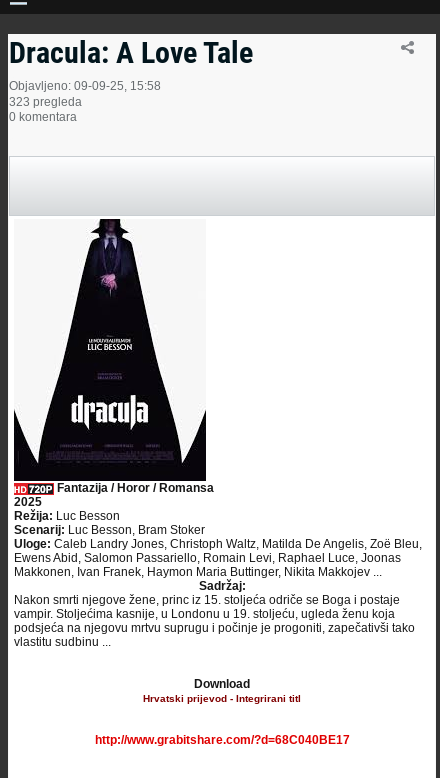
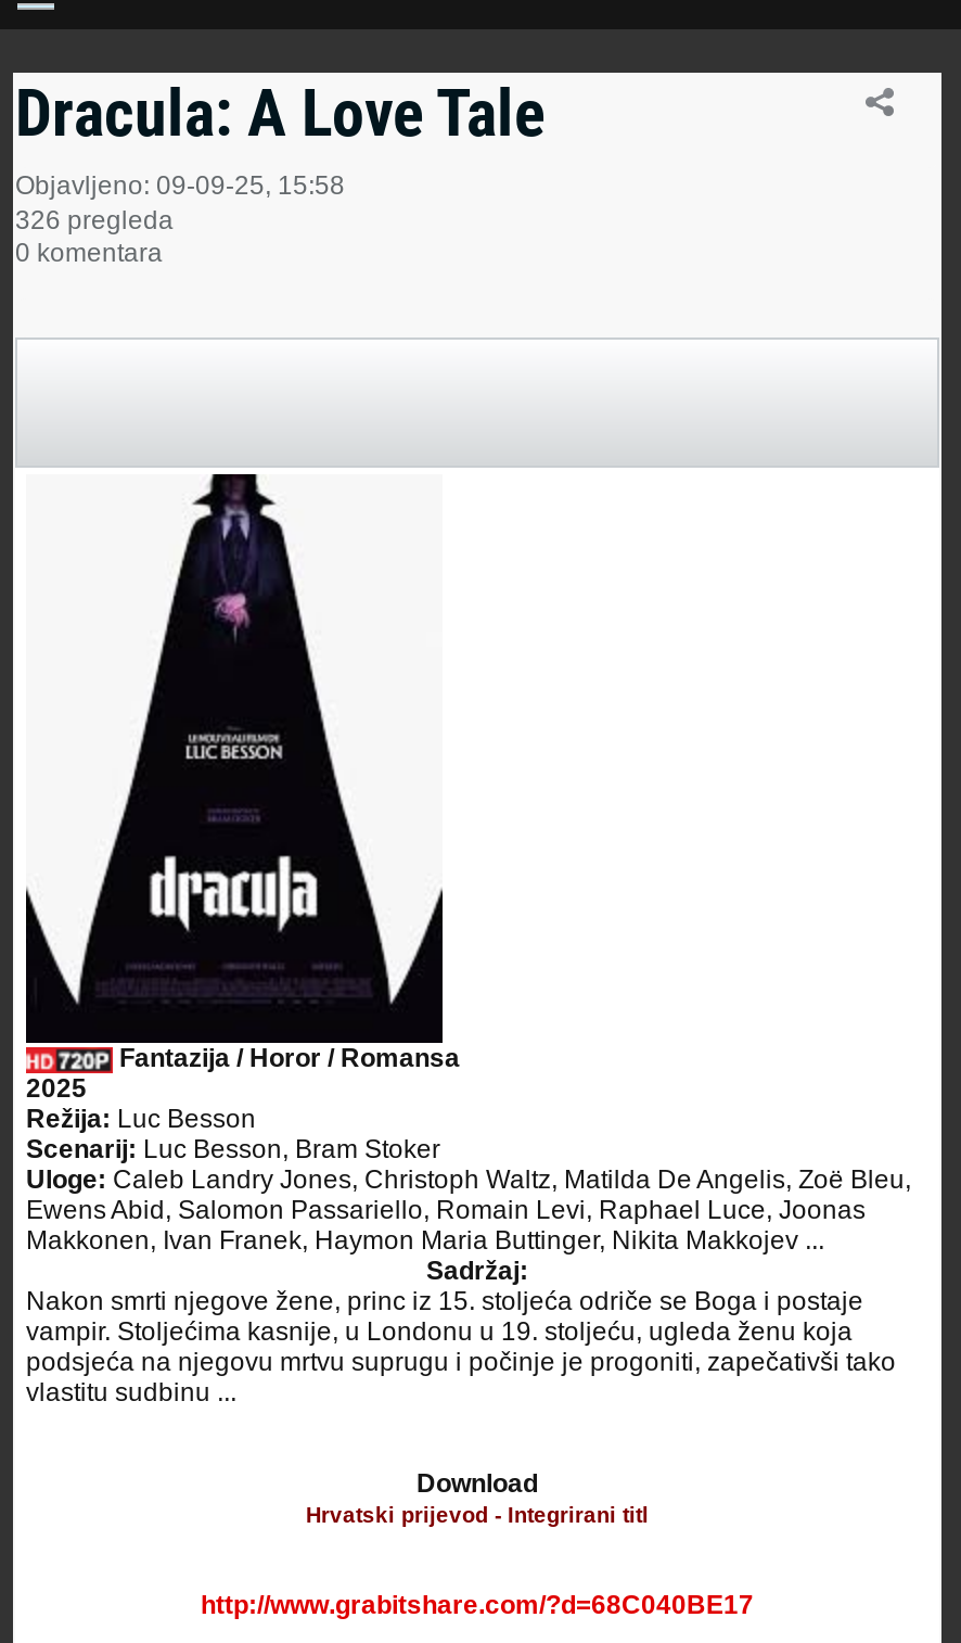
- 323 pregleda
+ 326 pregleda
